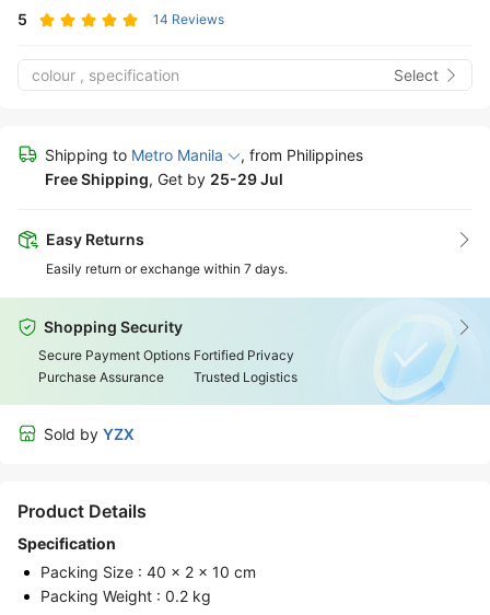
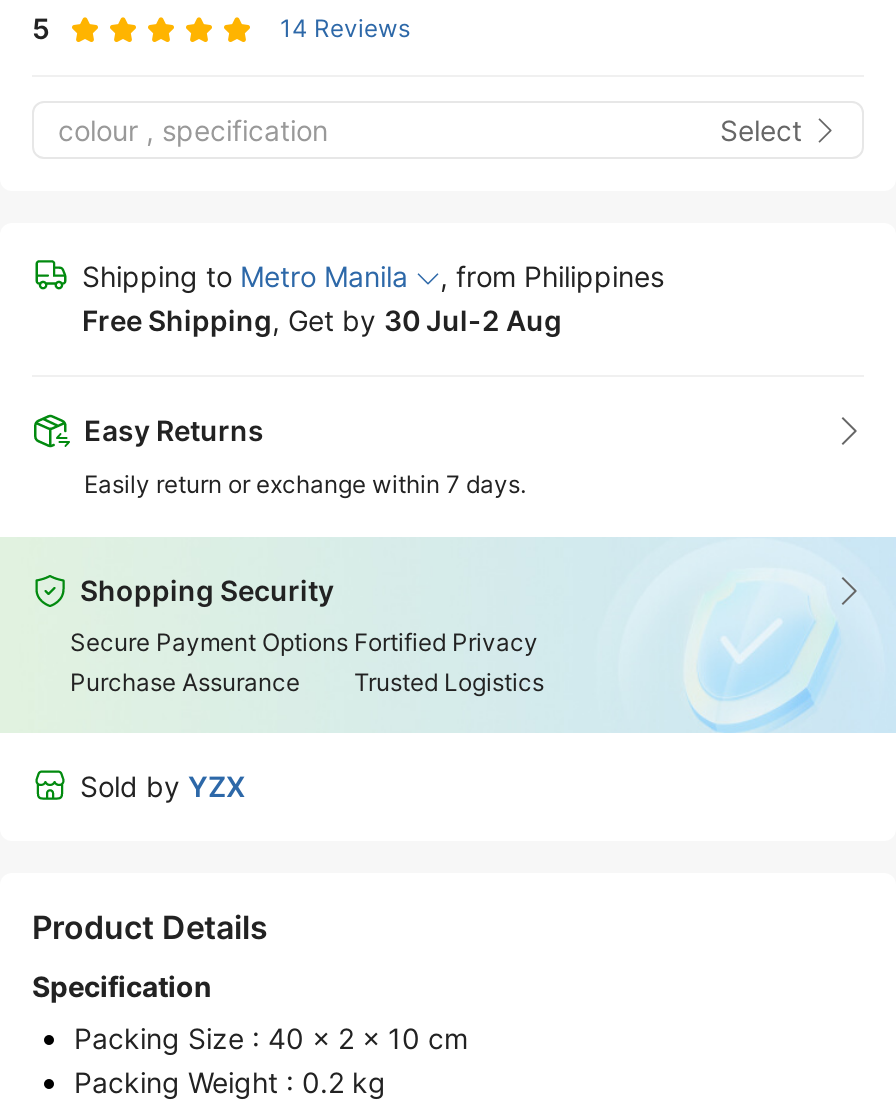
- Free Shipping, Get by 25-29 Jul
+ Free Shipping, Get by 30 Jul-2 Aug
